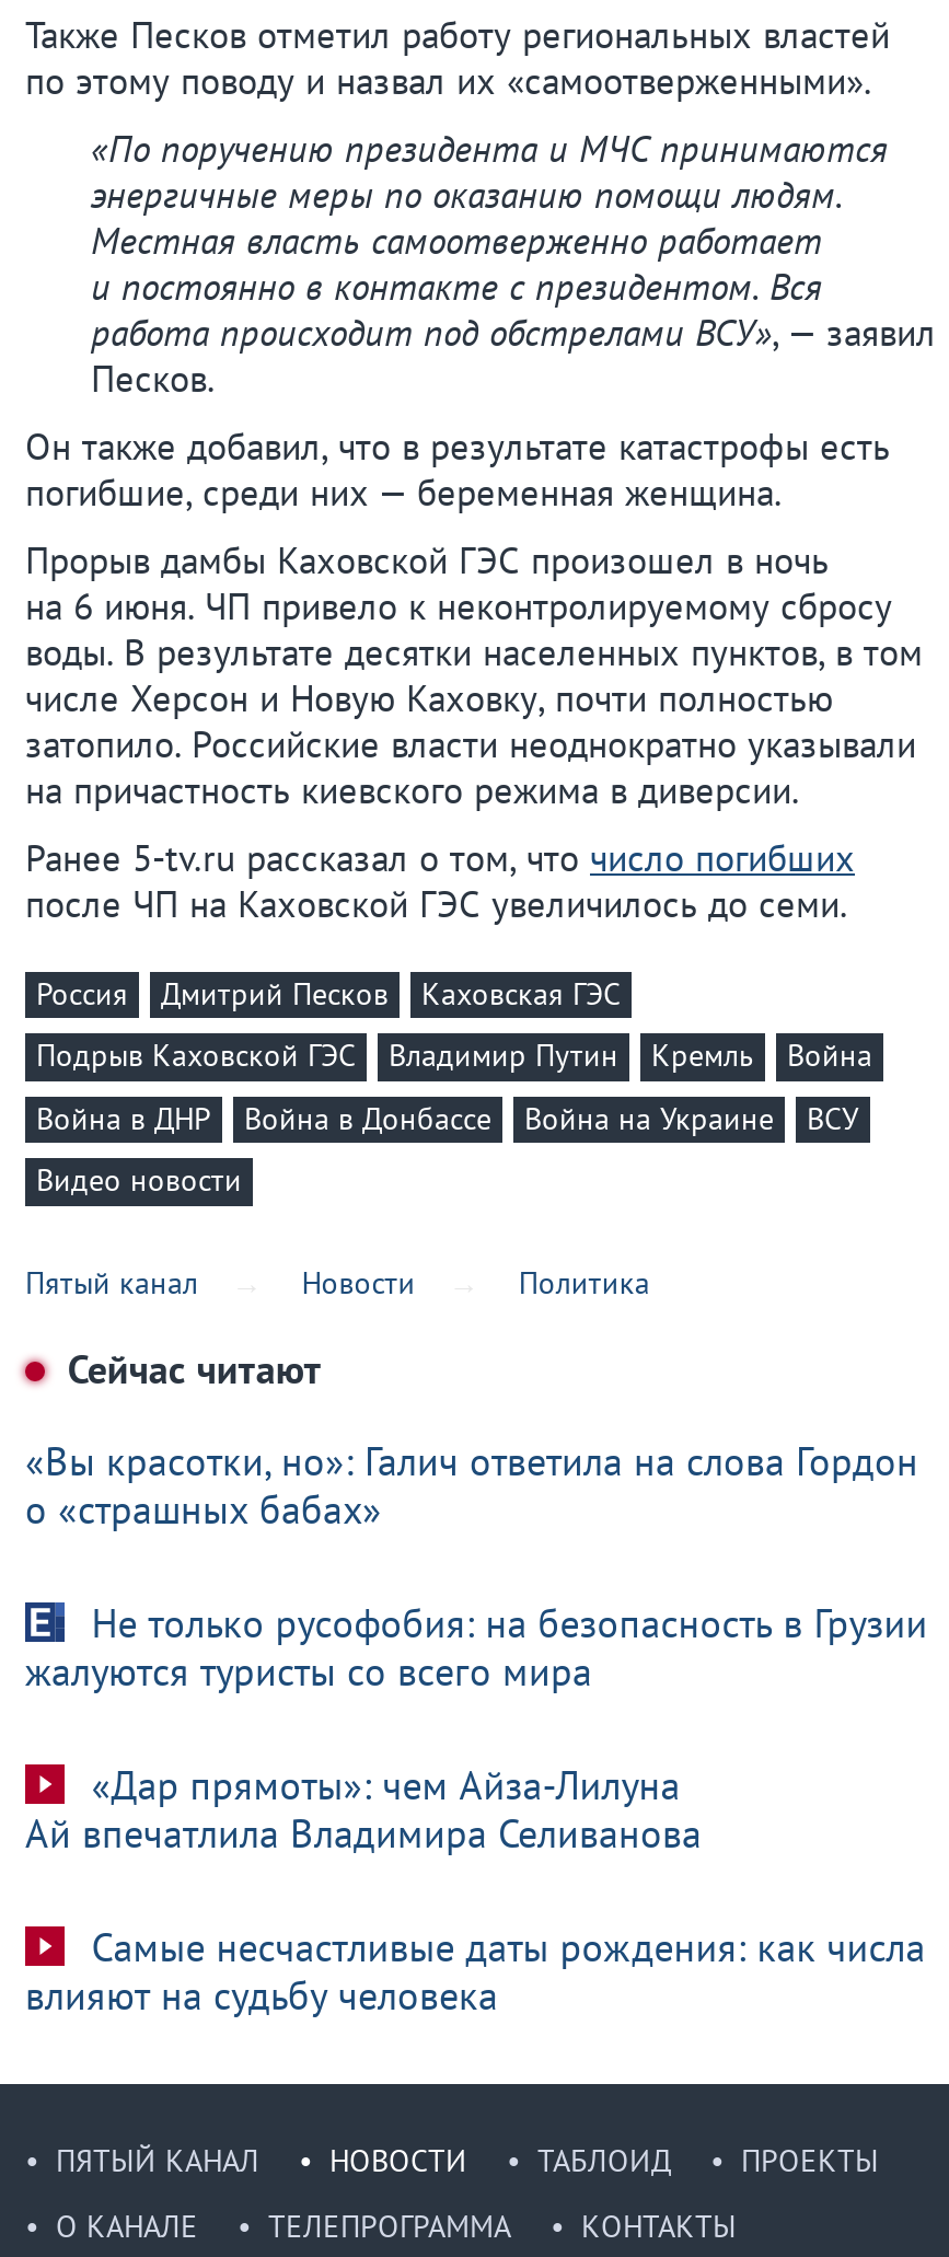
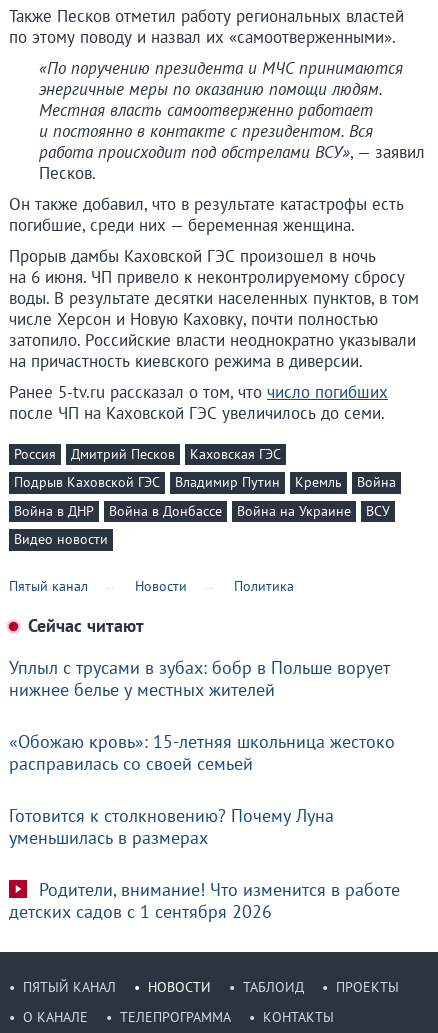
- «Вы красотки, но»: Галич ответила на слова Гордон
- о «страшных бабах»
+ Уплыл с трусами в зубах: бобр в Польше ворует
+ нижнее белье у местных жителей

- Не только русофобия: на безопасность в Грузии
- жалуются туристы со всего мира
+ «Обожаю кровь»: 15-летняя школьница жестоко
+ расправилась со своей семьей

- «Дар прямоты»: чем Айза-Лилуна
- Ай впечатлила Владимира Селиванова
+ Готовится к столкновению? Почему Луна
+ уменьшилась в размерах

- Самые несчастливые даты рождения: как числа
- влияют на судьбу человека
+ Родители, внимание! Что изменится в работе
+ детских садов с 1 сентября 2026
